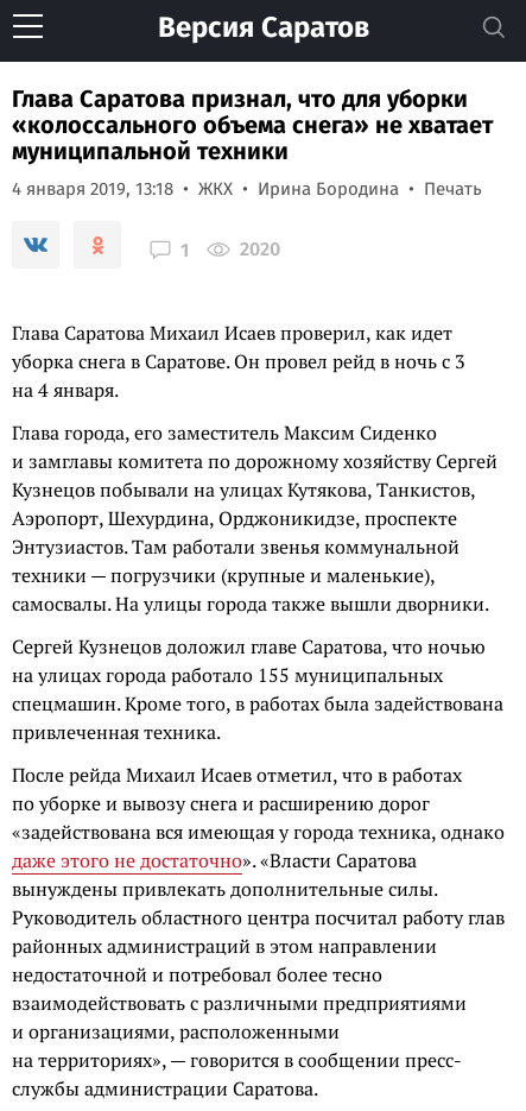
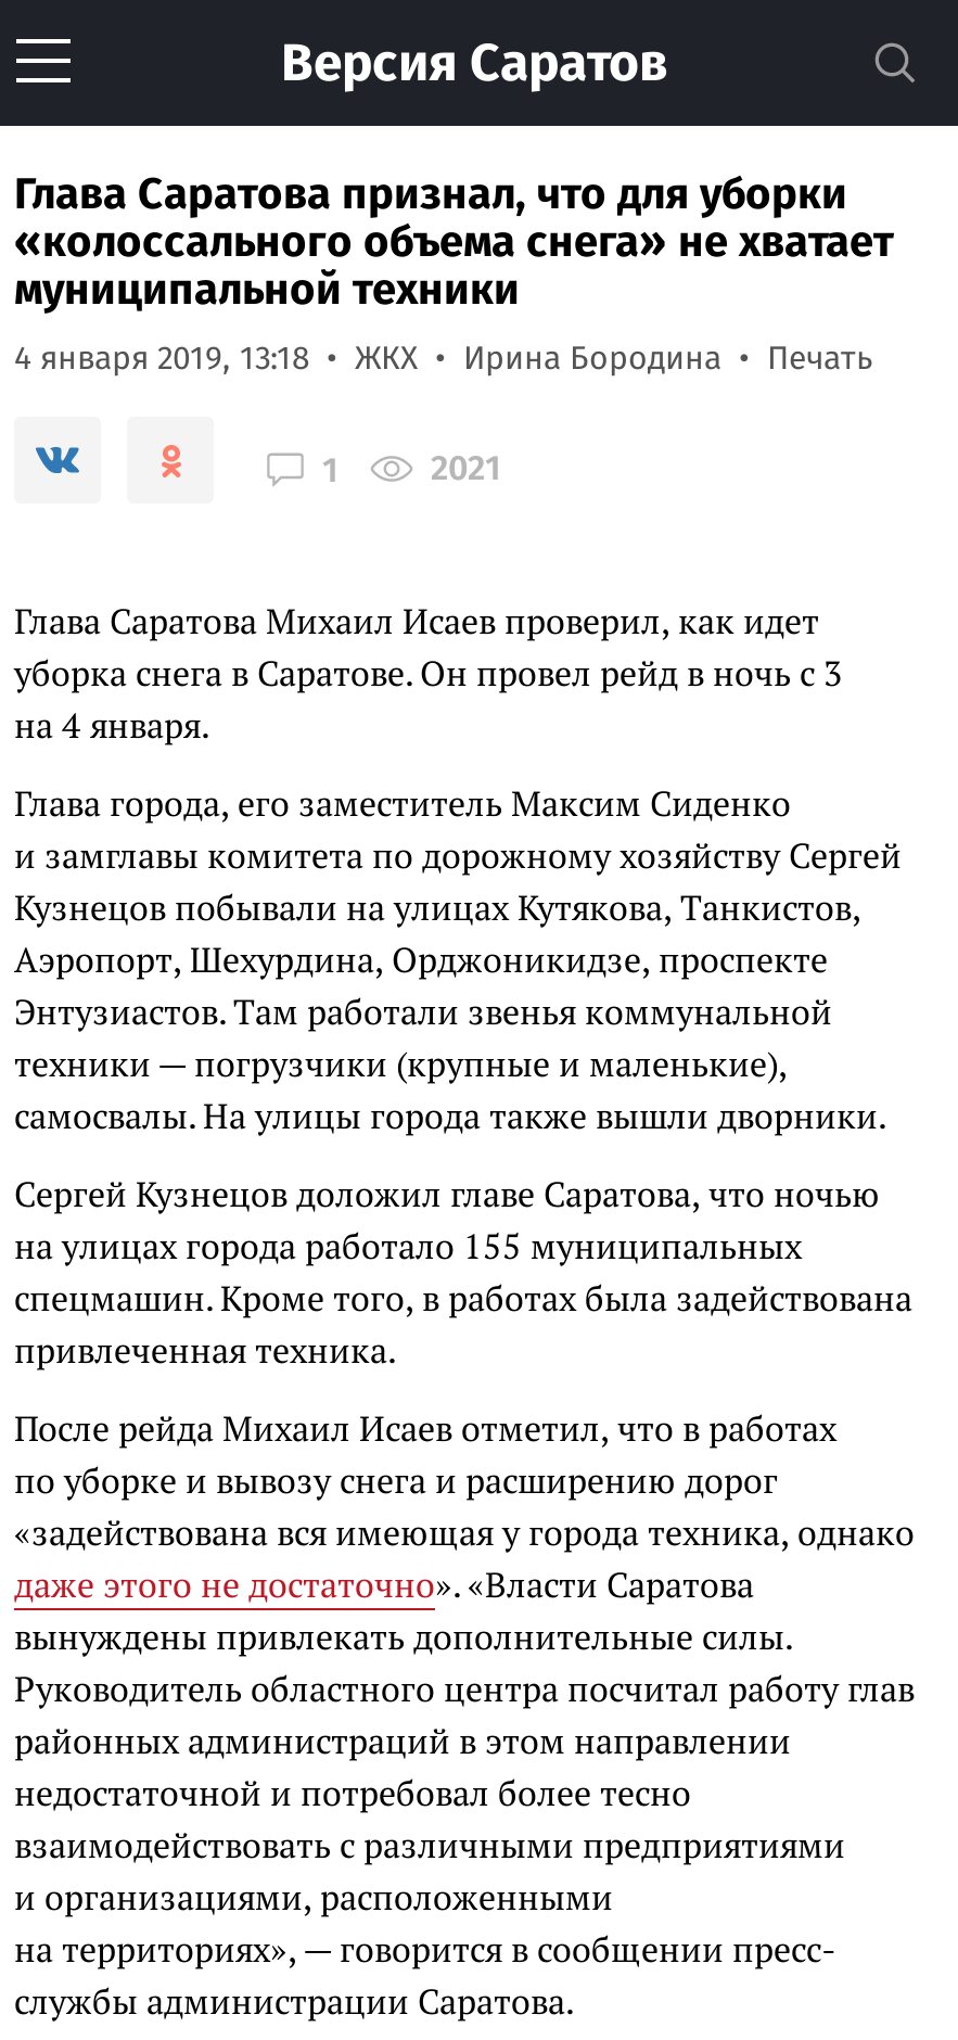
- 2020
+ 2021
